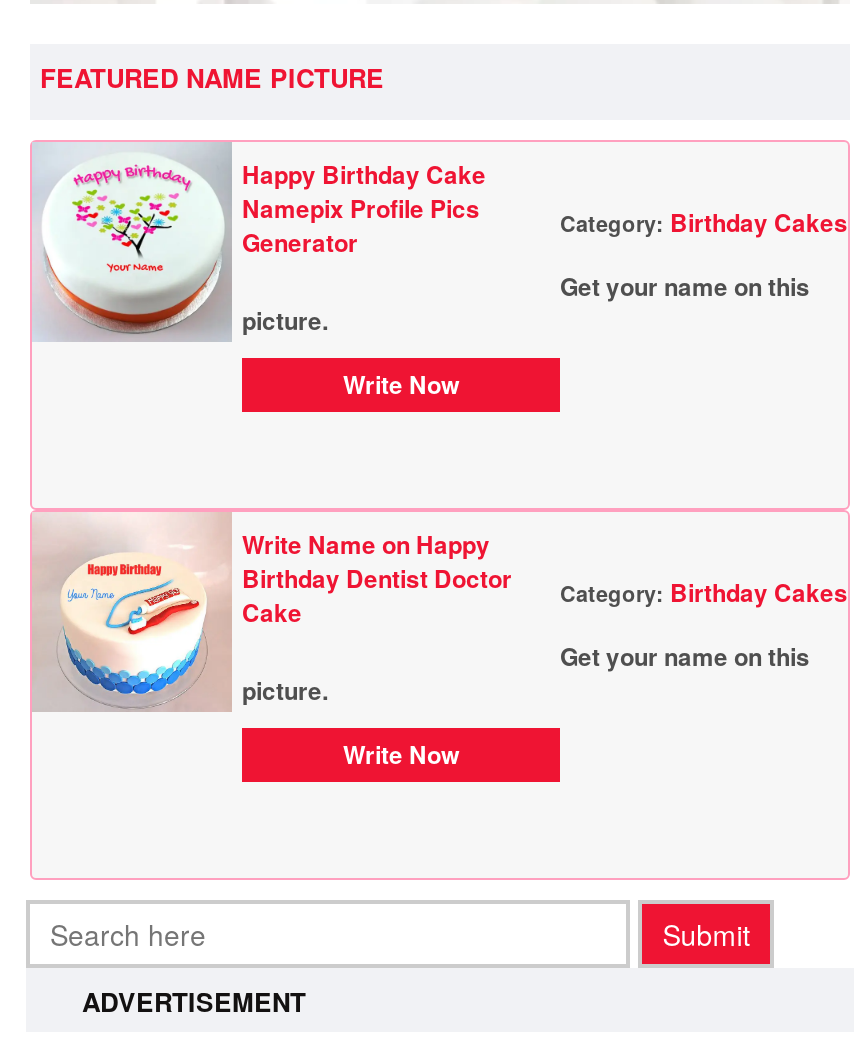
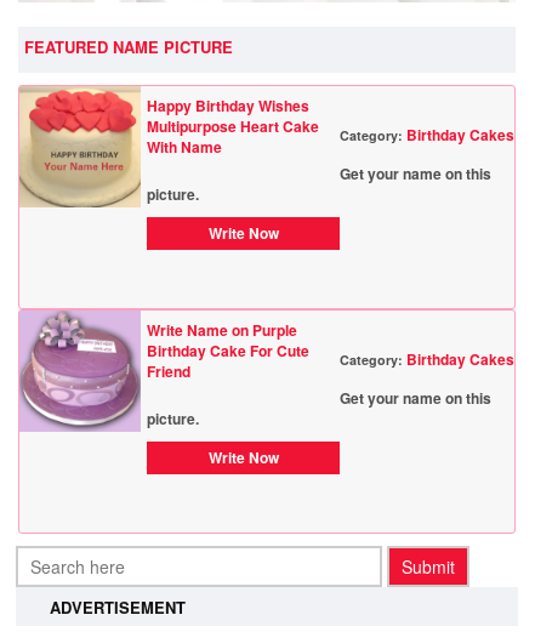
- [image]
- Happy Birthday Cake
- Namepix Profile Pics
- Generator
+ [image]
+ Happy Birthday Wishes
+ Multipurpose Heart Cake
+ With Name

- [image]
- Write Name on Happy
- Birthday Dentist Doctor
- Cake
+ [image]
+ Write Name on Purple
+ Birthday Cake For Cute
+ Friend
